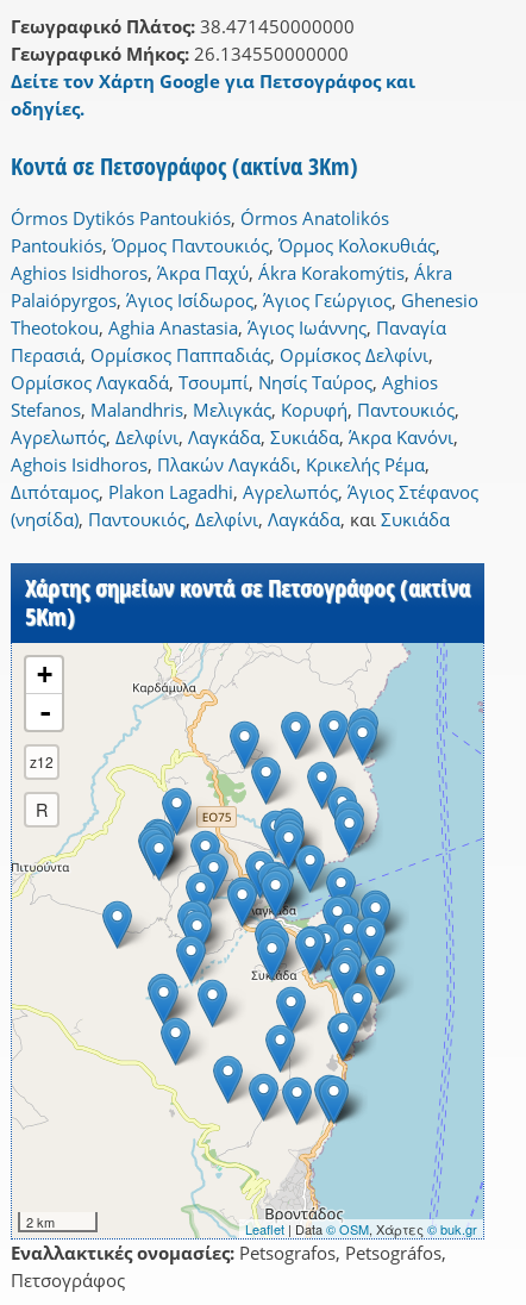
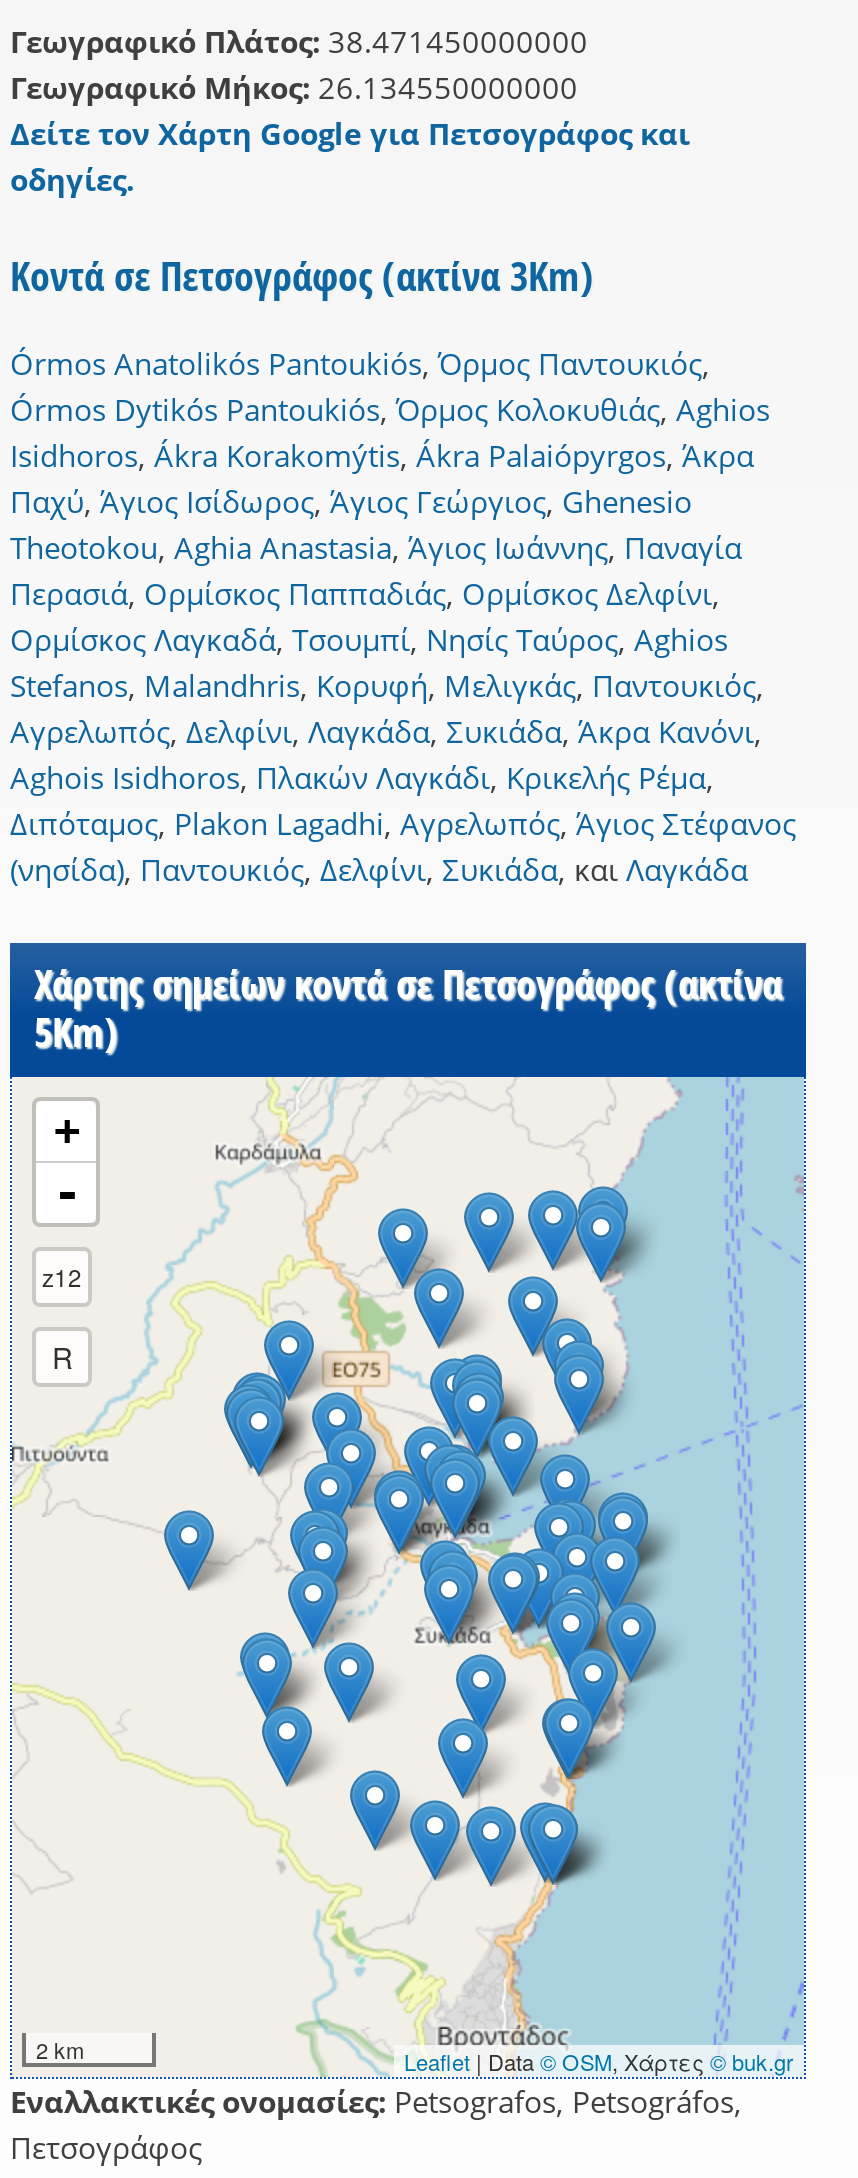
- Órmos Dytikós Pantoukiós, Órmos Anatolikós
- Pantoukiós, Όρμος Παντουκιός, Όρμος Κολοκυθιάς,
- Aghios Isidhoros, Άκρα Παχύ, Ákra Korakomýtis, Ákra
- Palaiópyrgos, Άγιος Ισίδωρος, Άγιος Γεώργιος, Ghenesio
+ Órmos Anatolikós Pantoukiós, Όρμος Παντουκιός,
+ Órmos Dytikós Pantoukiós, Όρμος Κολοκυθιάς, Aghios
+ Isidhoros, Ákra Korakomýtis, Ákra Palaiópyrgos, Άκρα
+ Παχύ, Άγιος Ισίδωρος, Άγιος Γεώργιος, Ghenesio

- Stefanos, Malandhris, Μελιγκάς, Κορυφή, Παντουκιός,
+ Stefanos, Malandhris, Κορυφή, Μελιγκάς, Παντουκιός,

- (νησίδα), Παντουκιός, Δελφίνι, Λαγκάδα, και Συκιάδα
+ (νησίδα), Παντουκιός, Δελφίνι, Συκιάδα, και Λαγκάδα
